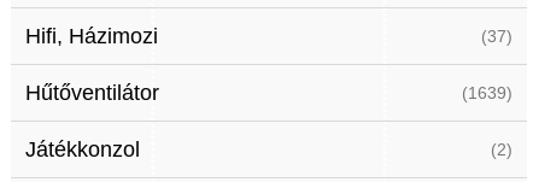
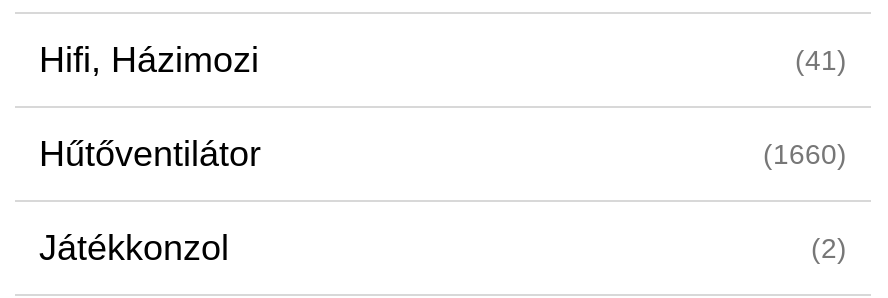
- (37)
+ (41)

- (1639)
+ (1660)
